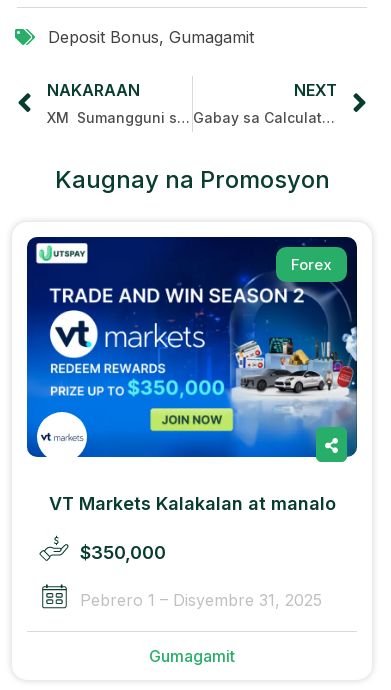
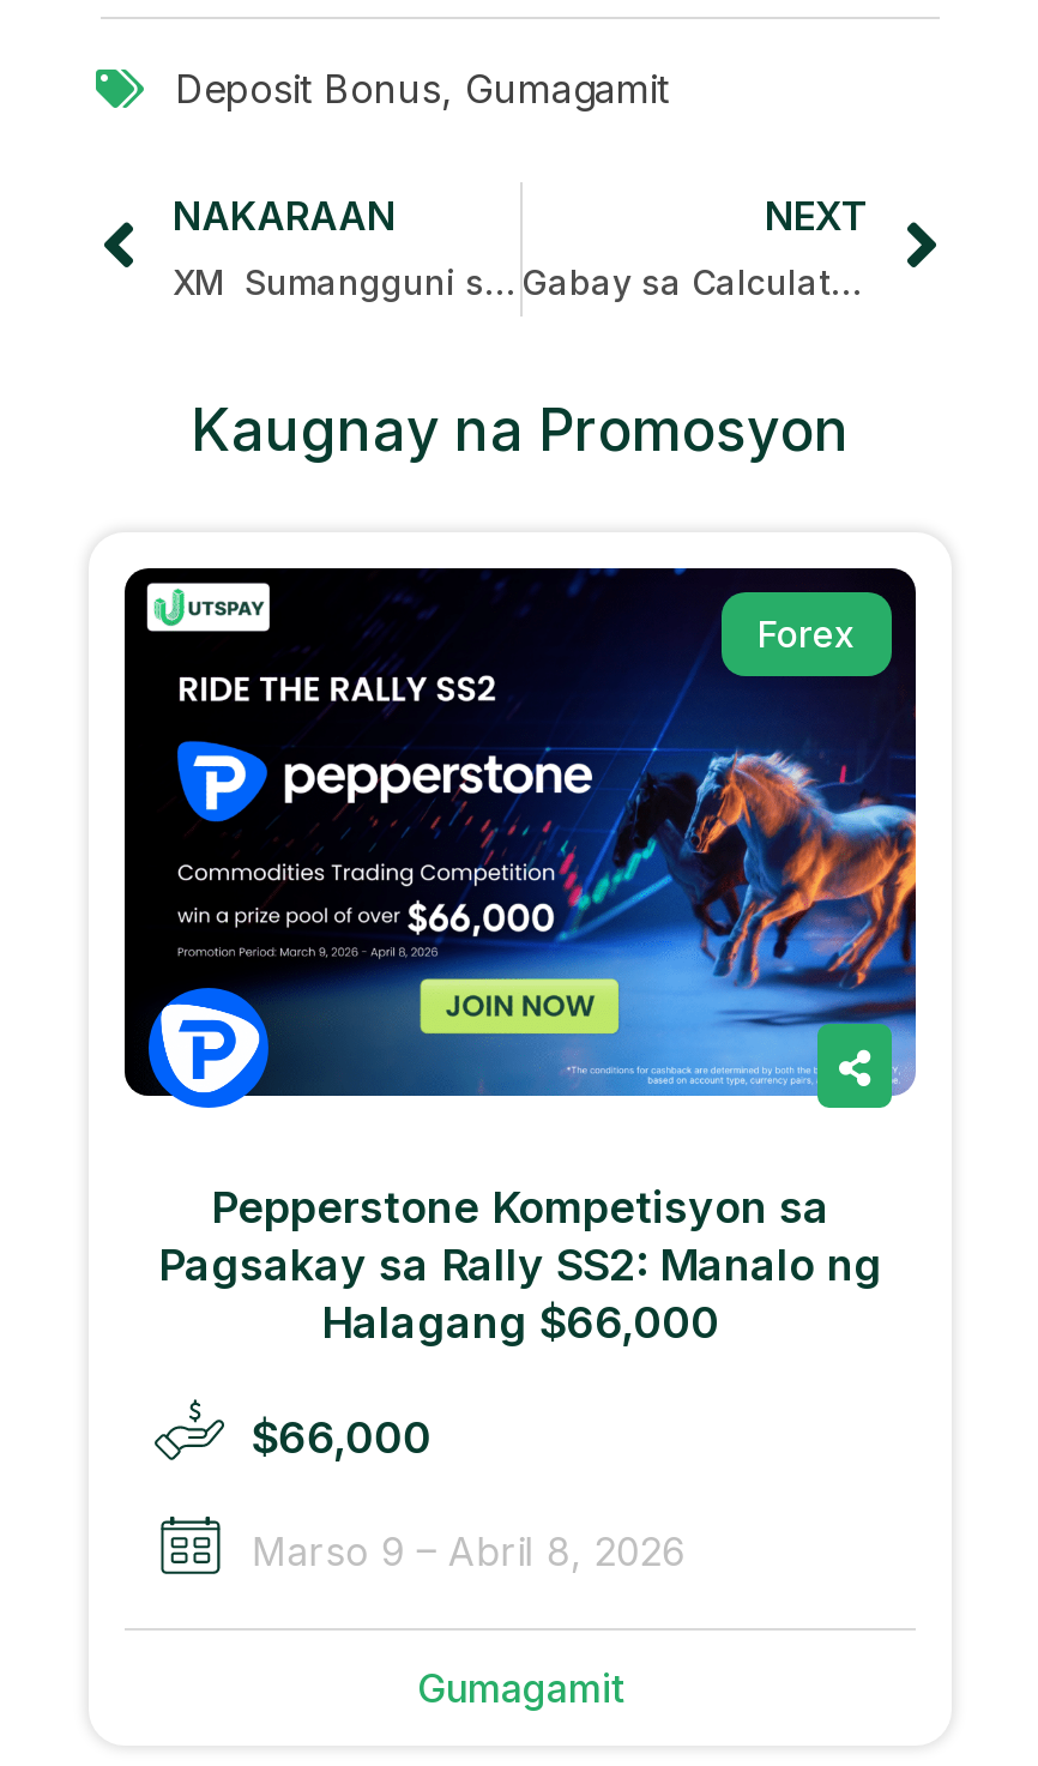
- [image]
- VT Markets Kalakalan at manalo
+ [image]
+ Pepperstone Kompetisyon sa
+ Pagsakay sa Rally SS2: Manalo ng
+ Halagang $66,000

- $350,000
+ $66,000

- Pebrero 1 – Disyembre 31, 2025
+ Marso 9 – Abril 8, 2026
